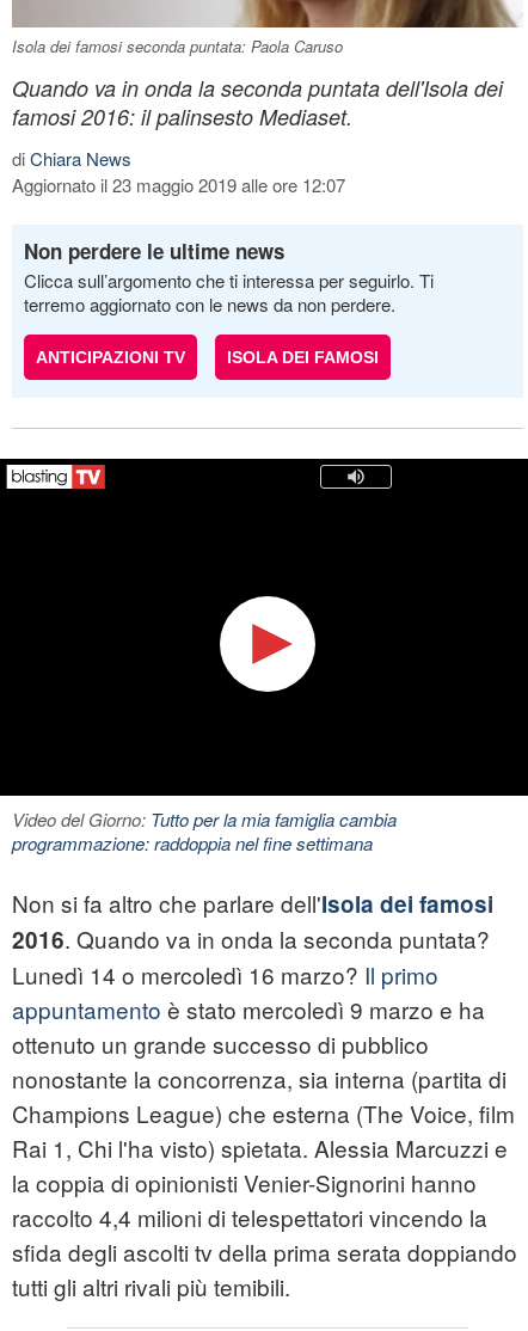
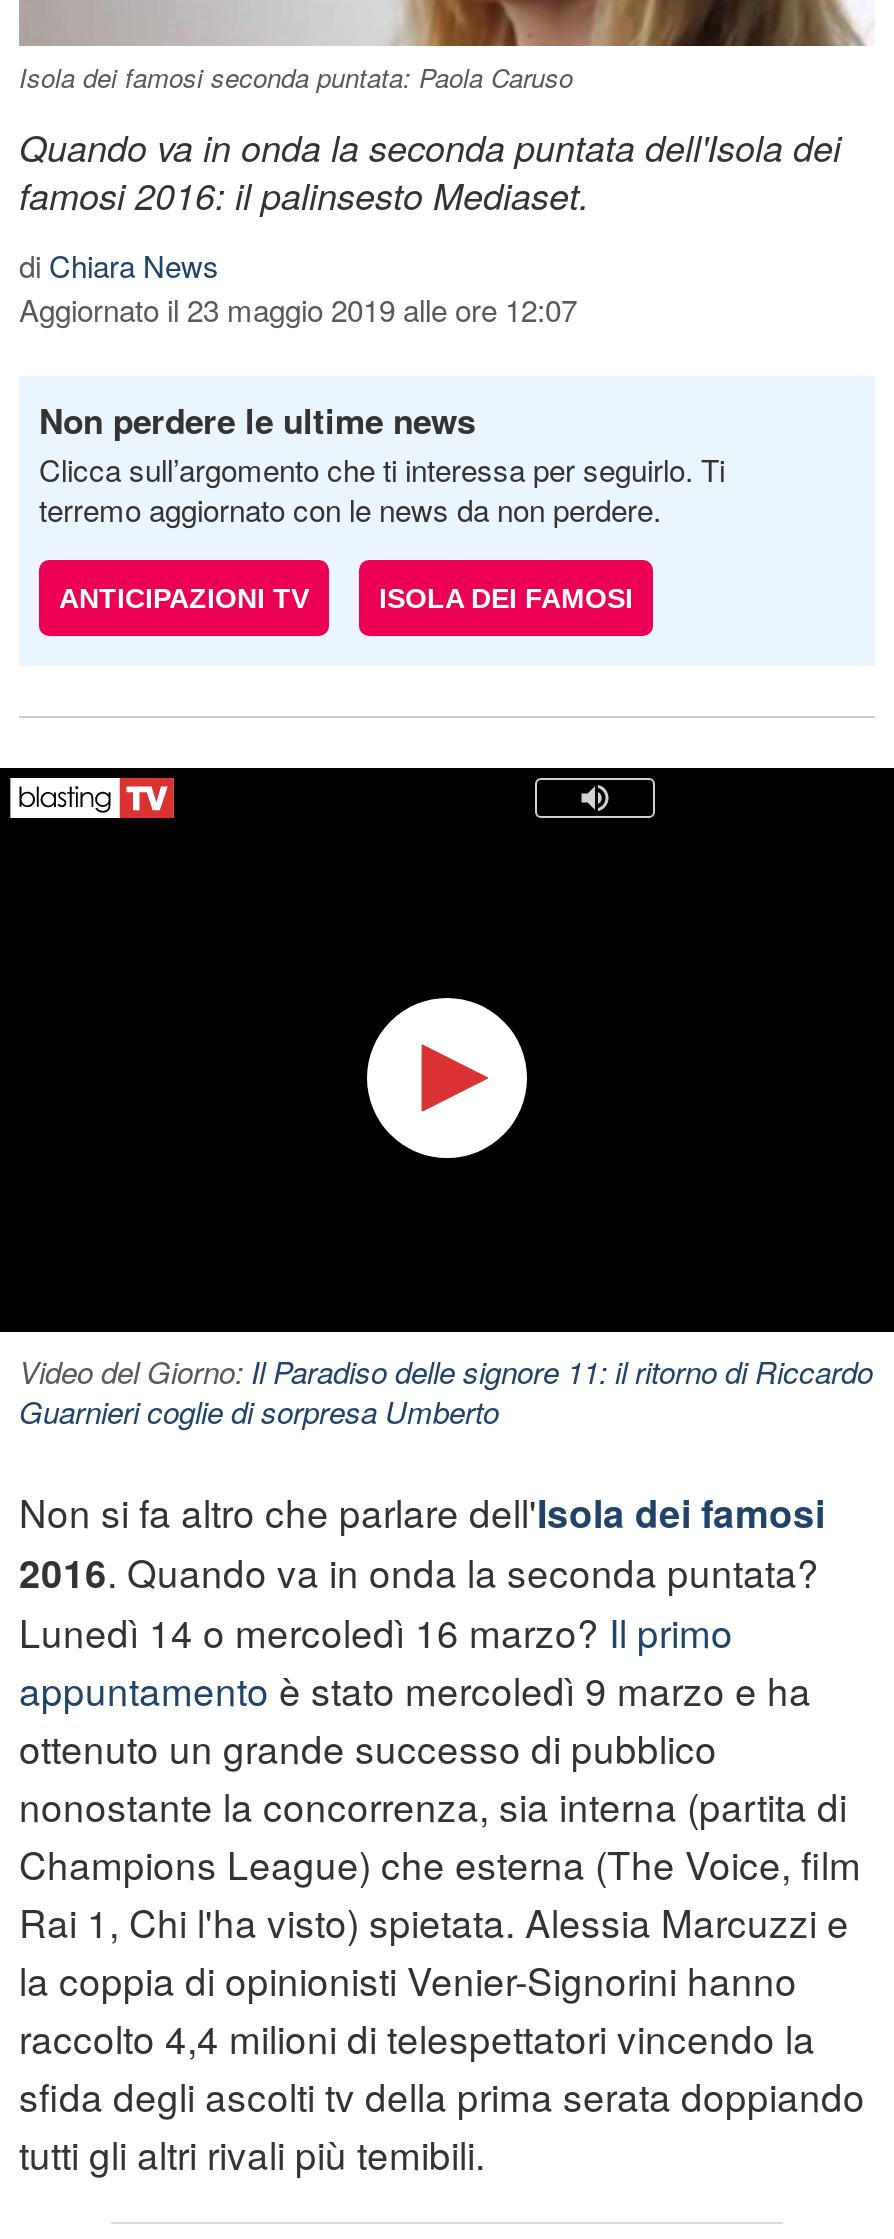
- Video del Giorno: Tutto per la mia famiglia cambia
- programmazione: raddoppia nel fine settimana
+ Video del Giorno: Il Paradiso delle signore 11: il ritorno di Riccardo
+ Guarnieri coglie di sorpresa Umberto
